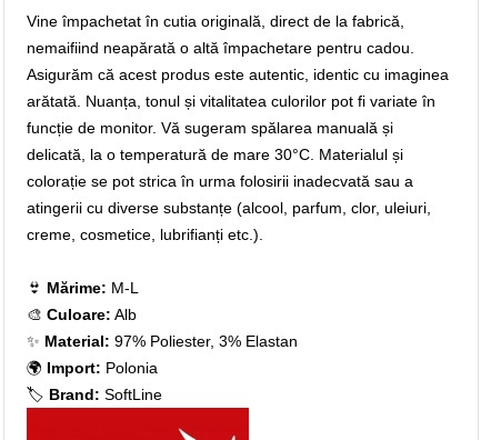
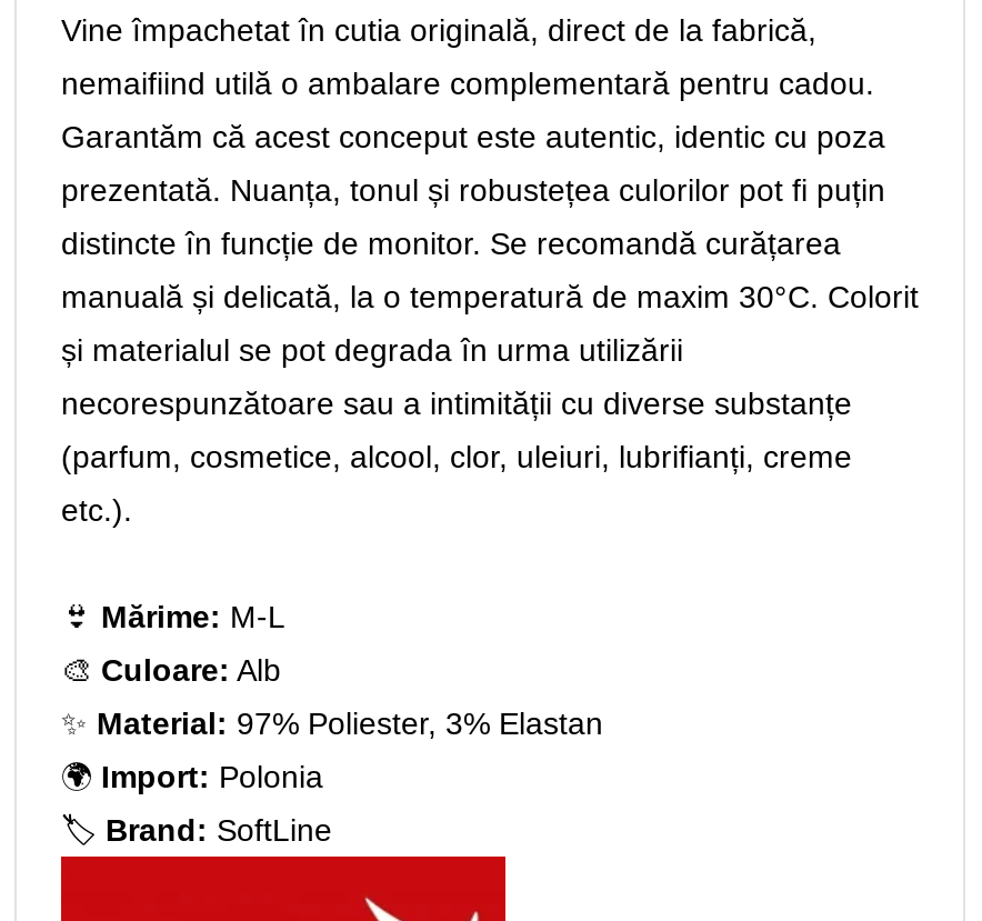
- nemaifiind neapărată o altă împachetare pentru cadou.
- Asigurăm că acest produs este autentic, identic cu imaginea
- arătată. Nuanța, tonul și vitalitatea culorilor pot fi variate în
- funcție de monitor. Vă sugeram spălarea manuală și
- delicată, la o temperatură de mare 30°C. Materialul și
- colorație se pot strica în urma folosirii inadecvată sau a
- atingerii cu diverse substanțe (alcool, parfum, clor, uleiuri,
- creme, cosmetice, lubrifianți etc.).
+ nemaifiind utilă o ambalare complementară pentru cadou.
+ Garantăm că acest conceput este autentic, identic cu poza
+ prezentată. Nuanța, tonul și robustețea culorilor pot fi puțin
+ distincte în funcție de monitor. Se recomandă curățarea
+ manuală și delicată, la o temperatură de maxim 30°C. Colorit
+ și materialul se pot degrada în urma utilizării
+ necorespunzătoare sau a intimității cu diverse substanțe
+ (parfum, cosmetice, alcool, clor, uleiuri, lubrifianți, creme
+ etc.).
